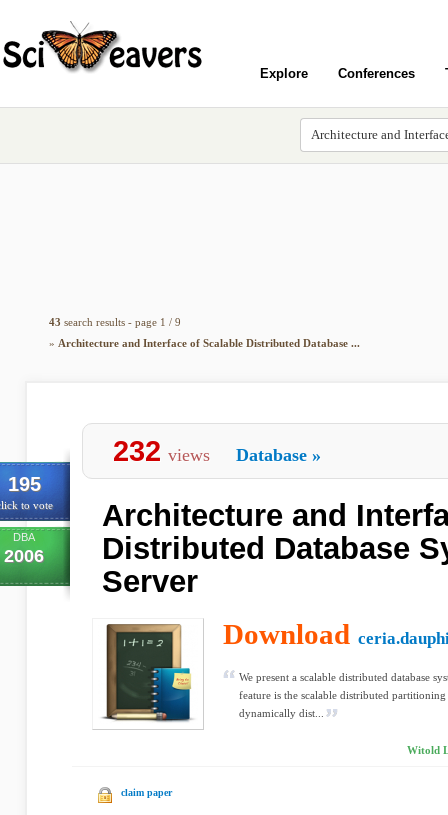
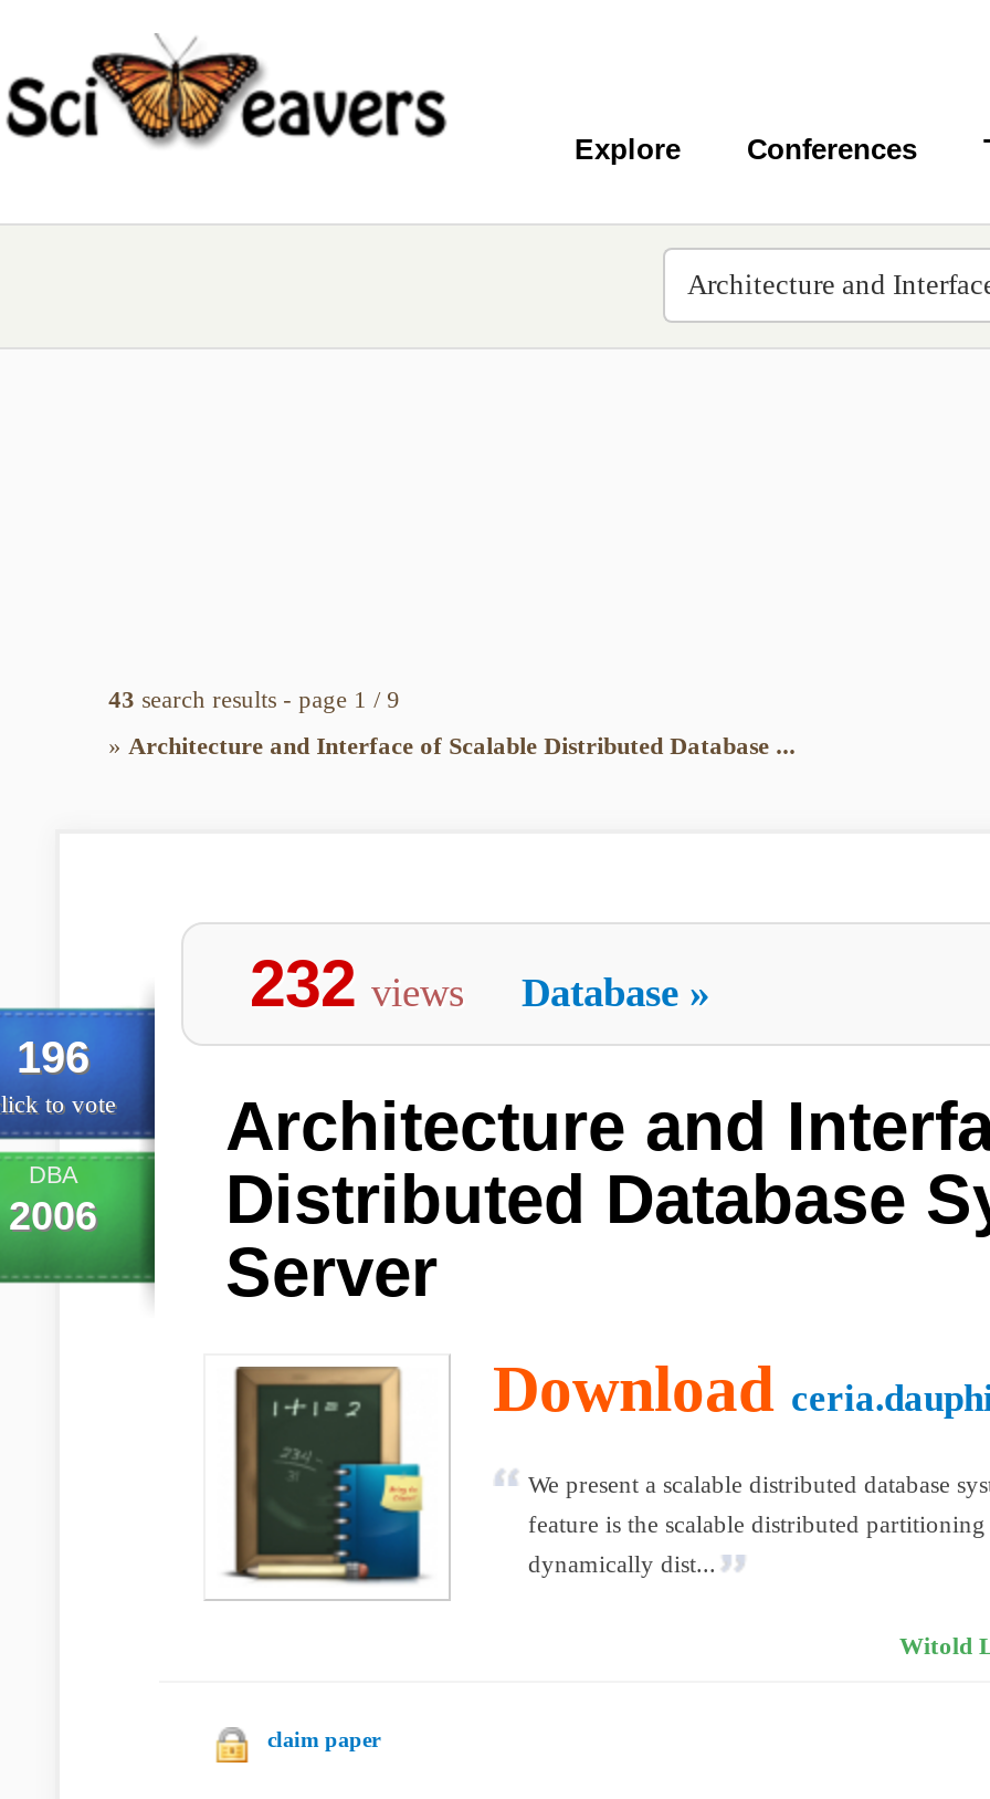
- 195
+ 196
